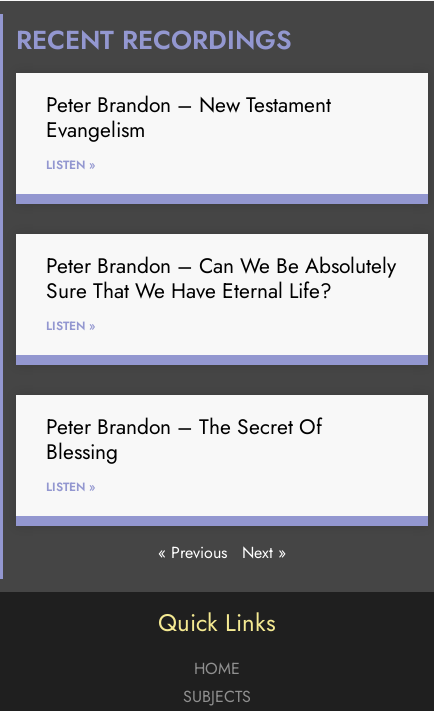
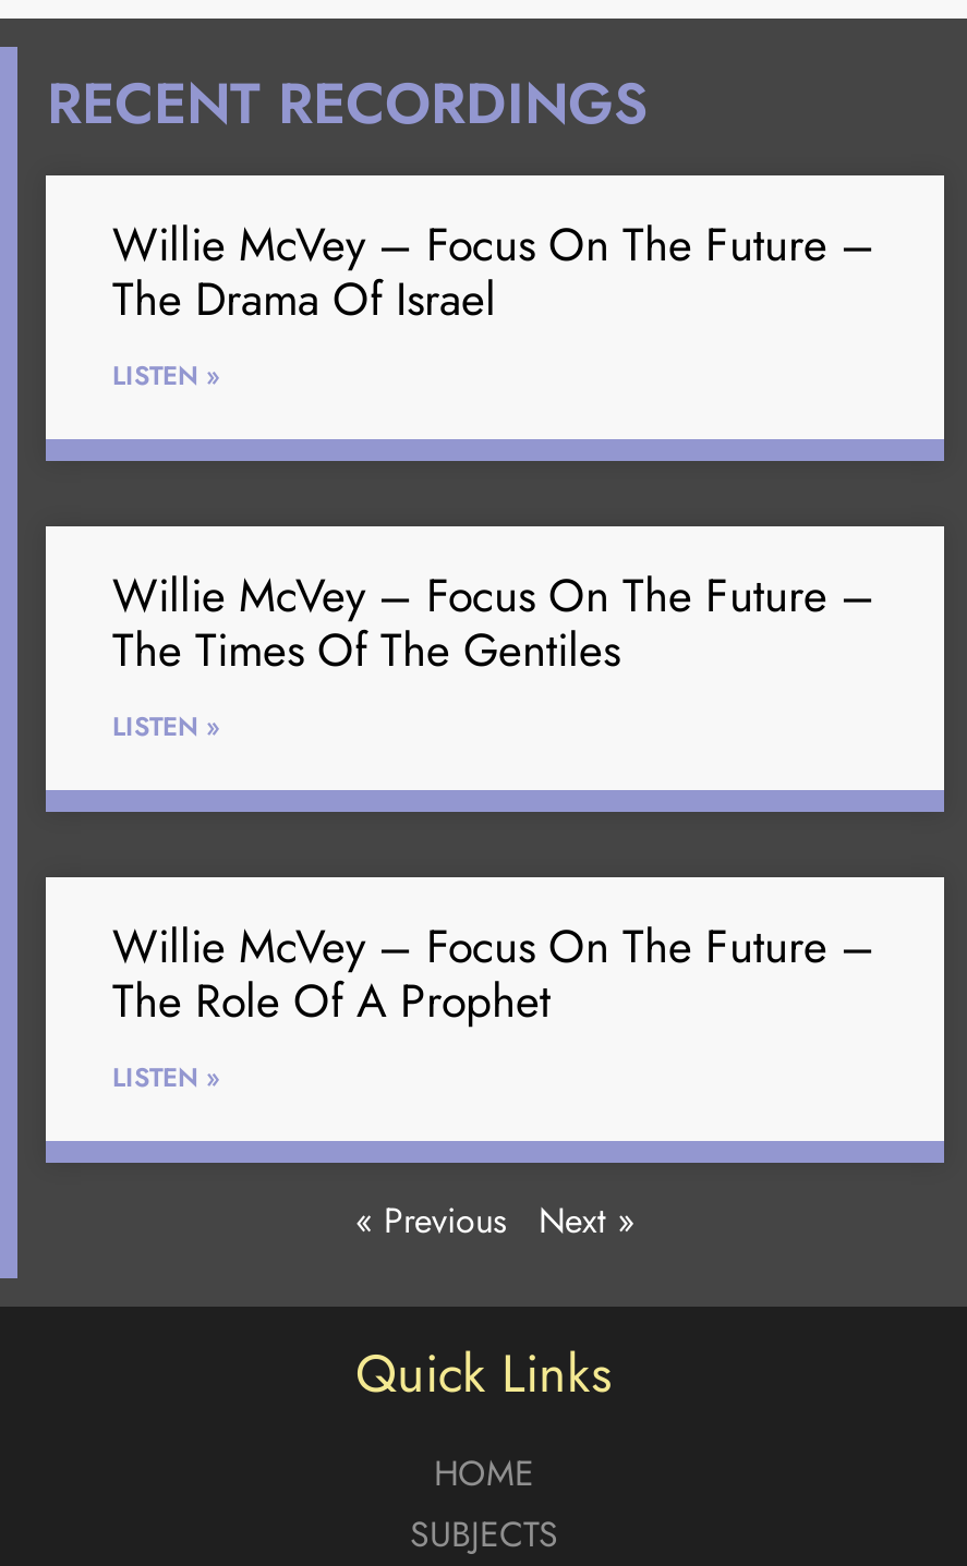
- Peter Brandon – New Testament
- Evangelism
+ Willie McVey – Focus On The Future –
+ The Drama Of Israel

- Peter Brandon – Can We Be Absolutely
- Sure That We Have Eternal Life?
+ Willie McVey – Focus On The Future –
+ The Times Of The Gentiles

- Peter Brandon – The Secret Of
- Blessing
+ Willie McVey – Focus On The Future –
+ The Role Of A Prophet
